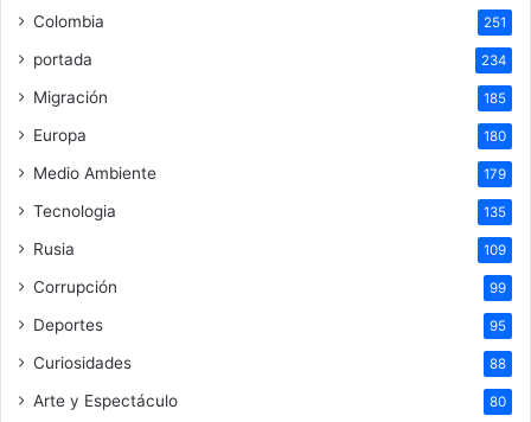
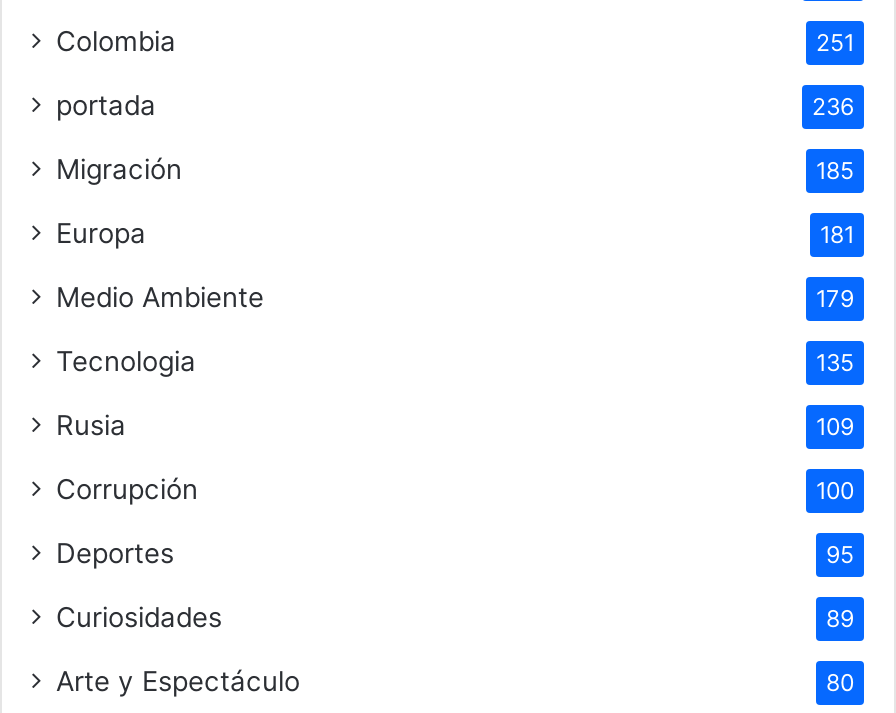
- 234
+ 236

- 180
+ 181

- 99
+ 100

- 88
+ 89
